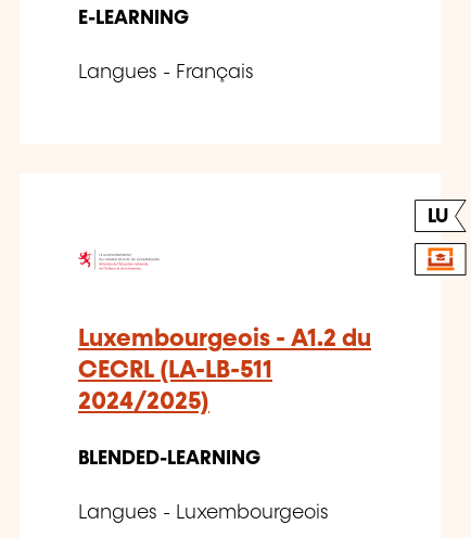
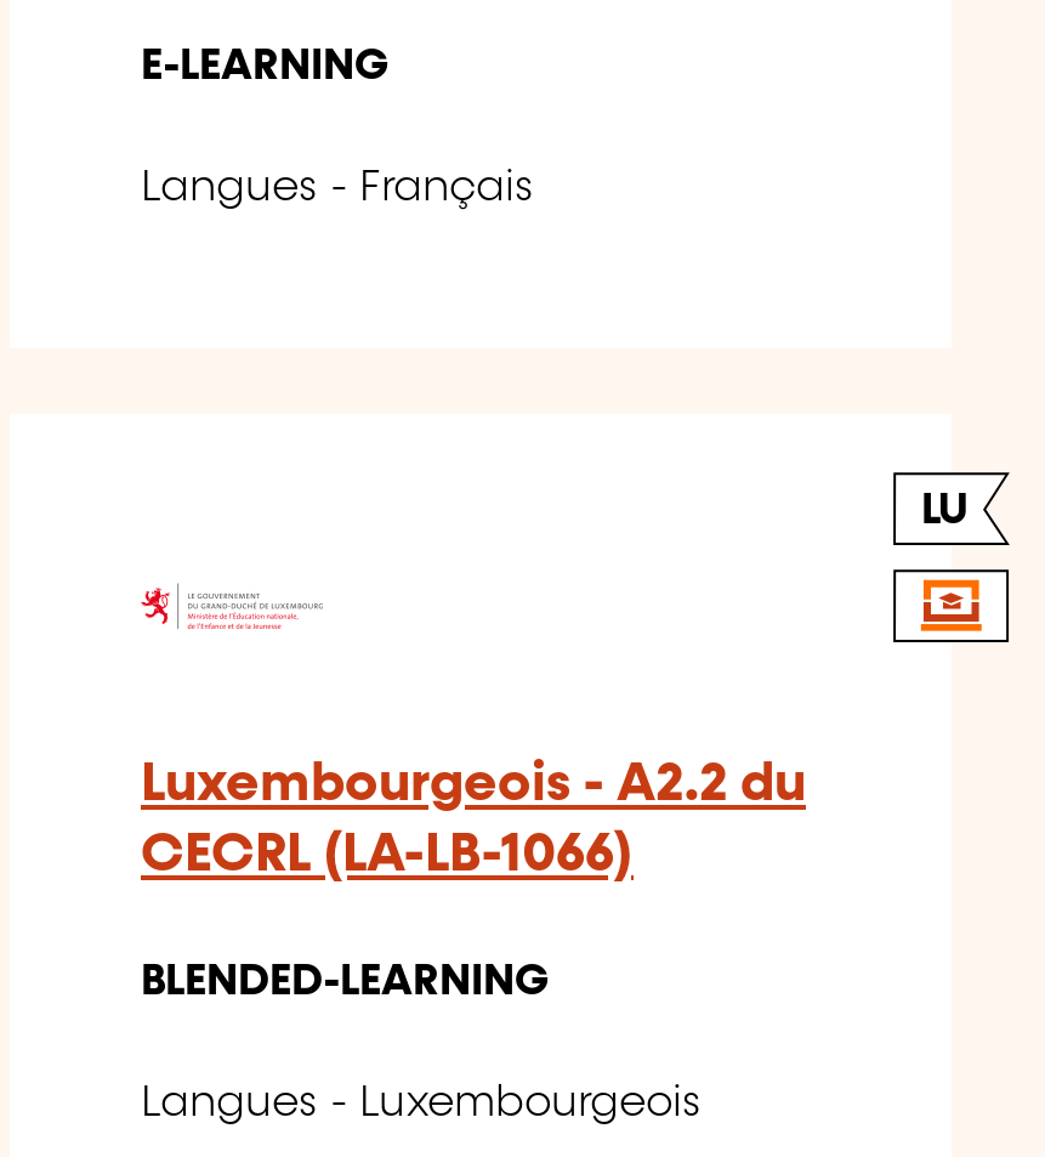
- Luxembourgeois - A1.2 du
- CECRL (LA-LB-511
- 2024/2025)
+ Luxembourgeois - A2.2 du
+ CECRL (LA-LB-1066)
